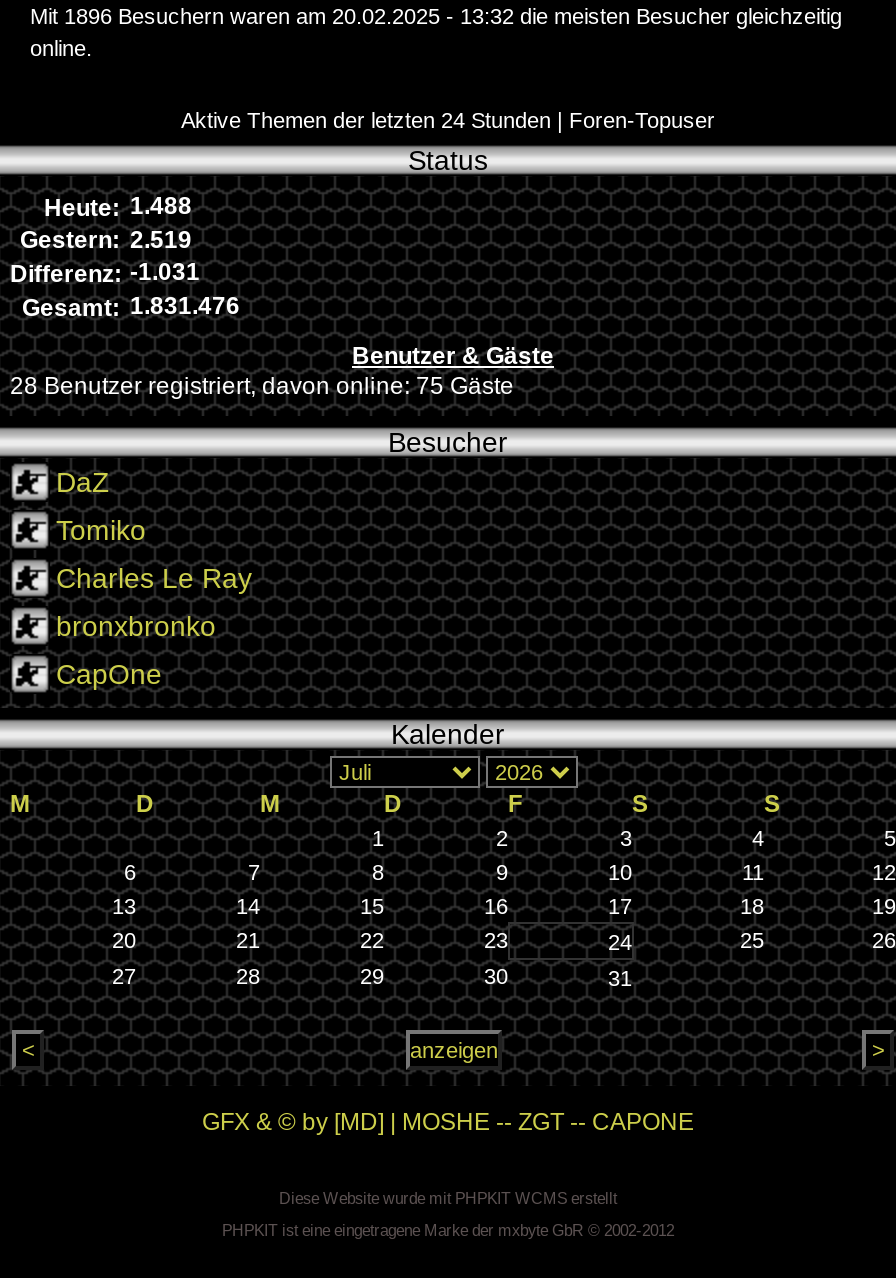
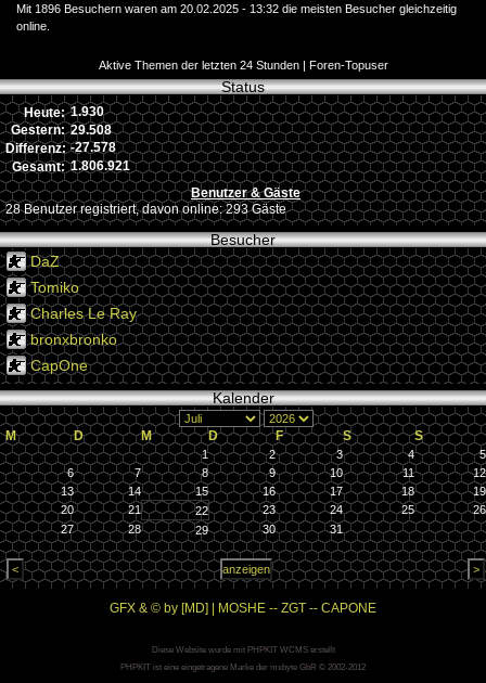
- Heute: 1.488
+ Heute: 1.930

- Gestern: 2.519
+ Gestern: 29.508

- Differenz: -1.031
+ Differenz: -27.578

- Gesamt: 1.831.476
+ Gesamt: 1.806.921

- 28 Benutzer registriert, davon online: 75 Gäste
+ 28 Benutzer registriert, davon online: 293 Gäste
